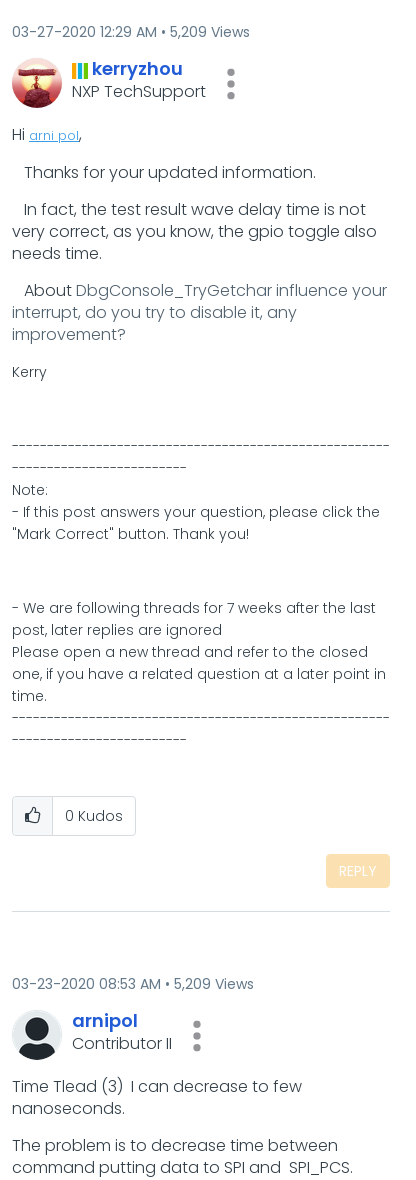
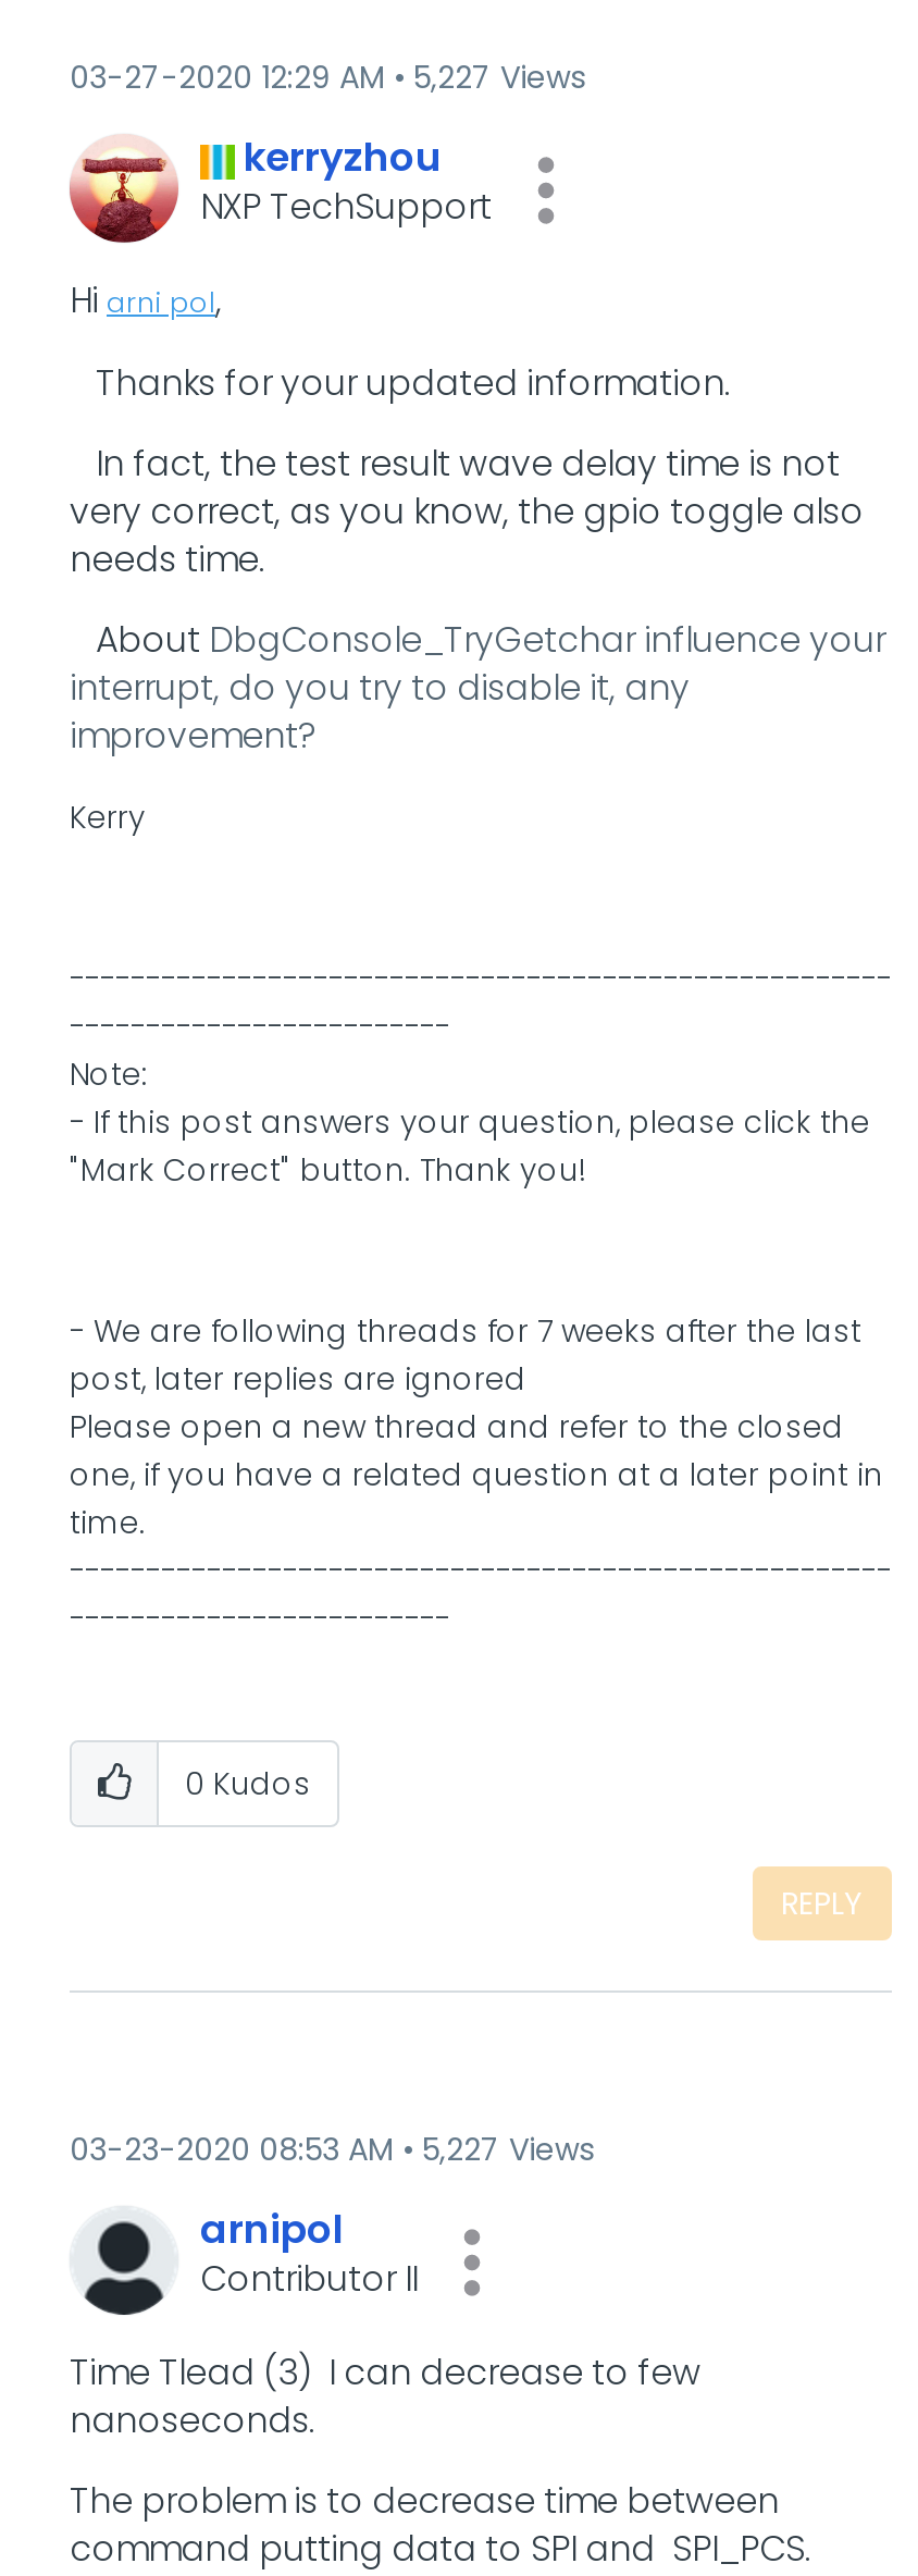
- 03-27-2020 12:29 AM 5,209 Views
+ 03-27-2020 12:29 AM 5,227 Views

- 03-23-2020 08:53 AM 5,209 Views
+ 03-23-2020 08:53 AM 5,227 Views
